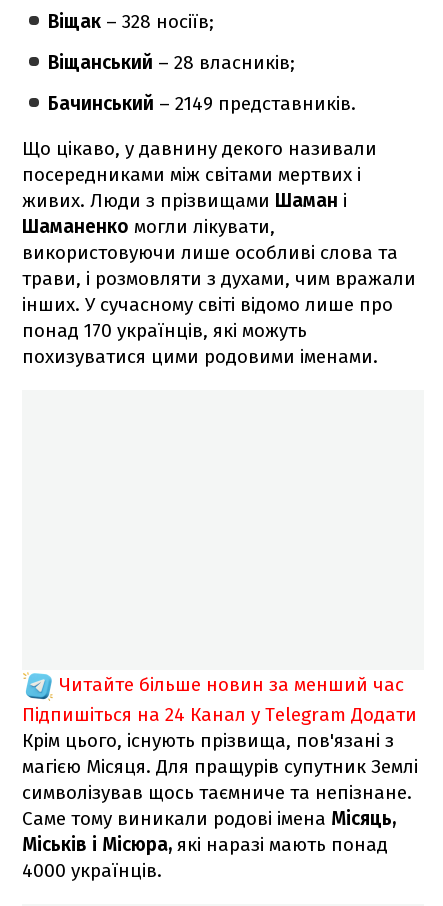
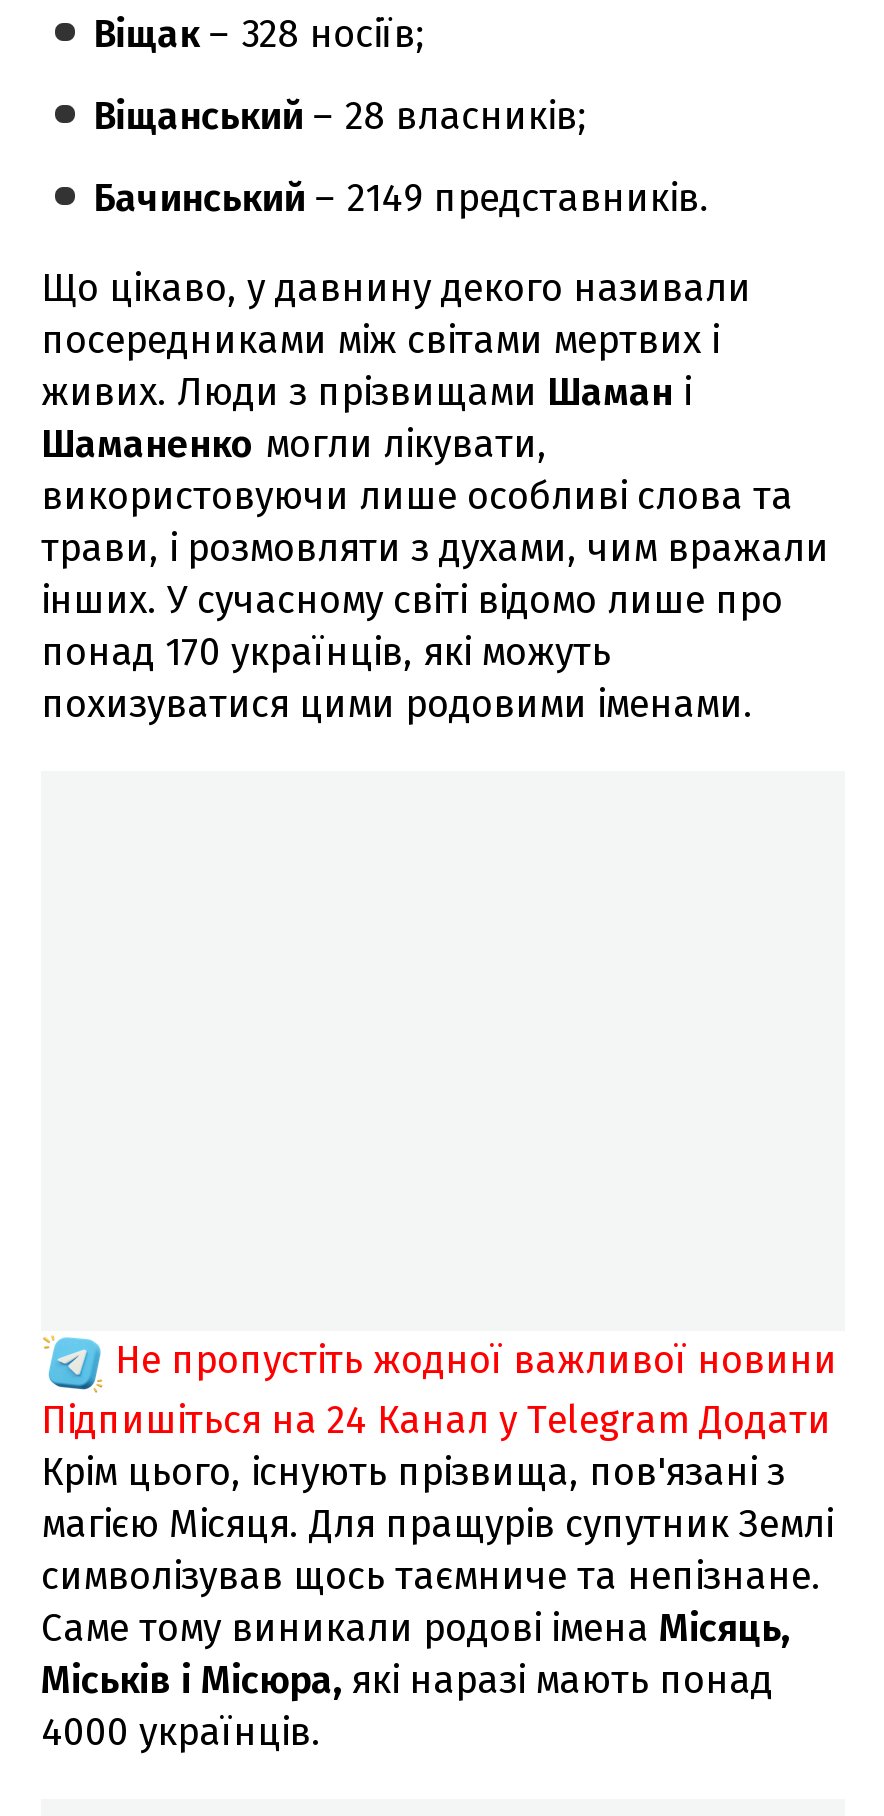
- Читайте більше новин за менший час
+ Не пропустіть жодної важливої новини
